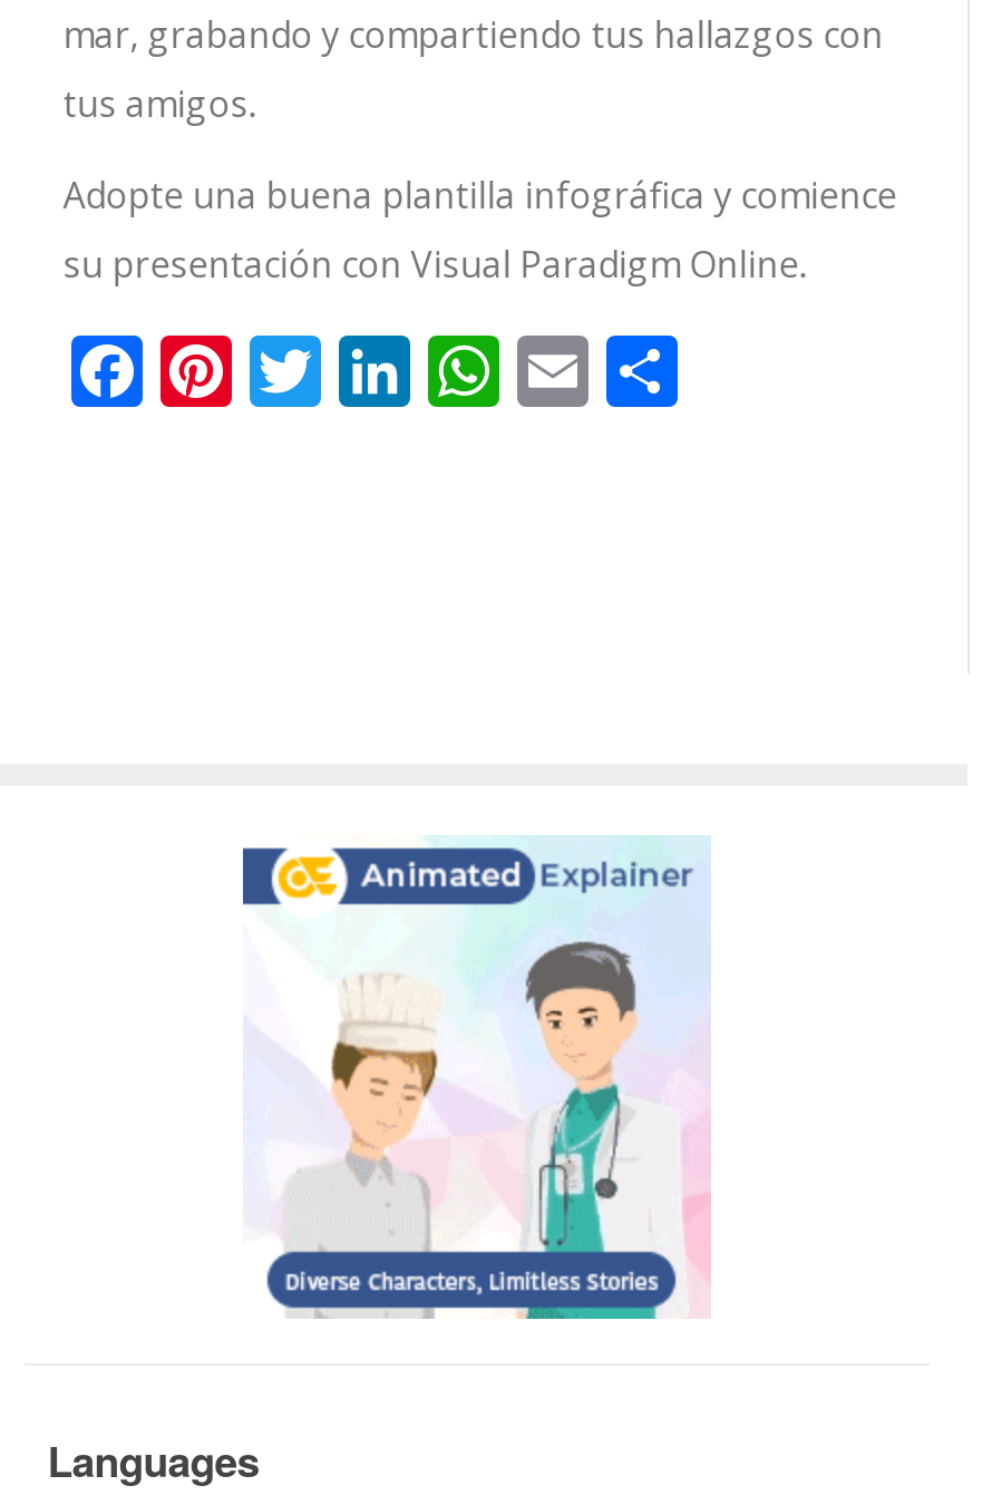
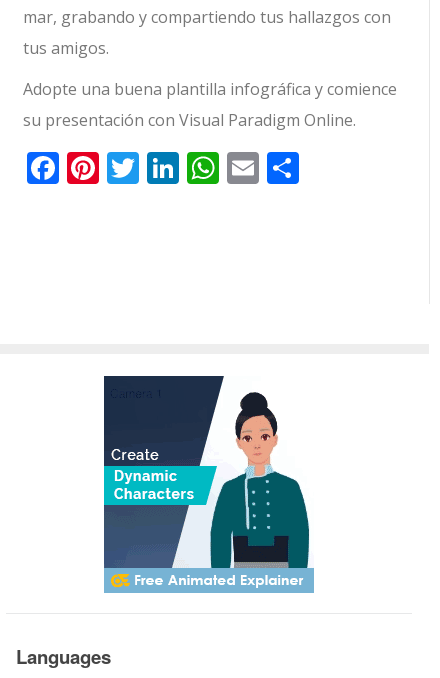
- [image]
+ [image]
